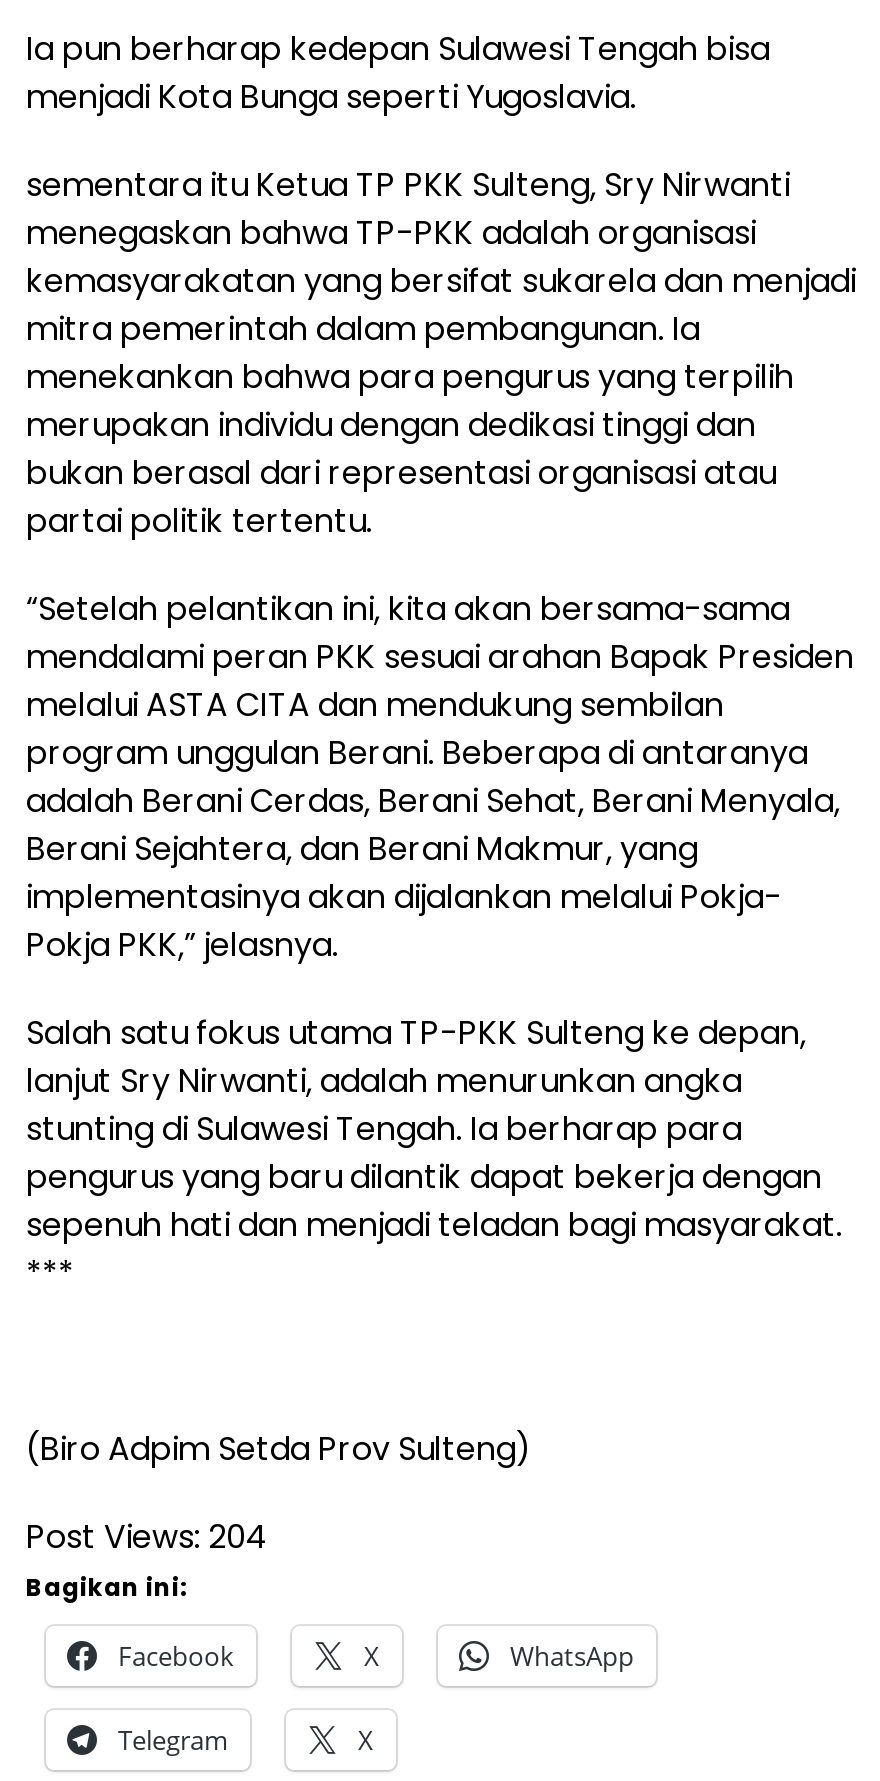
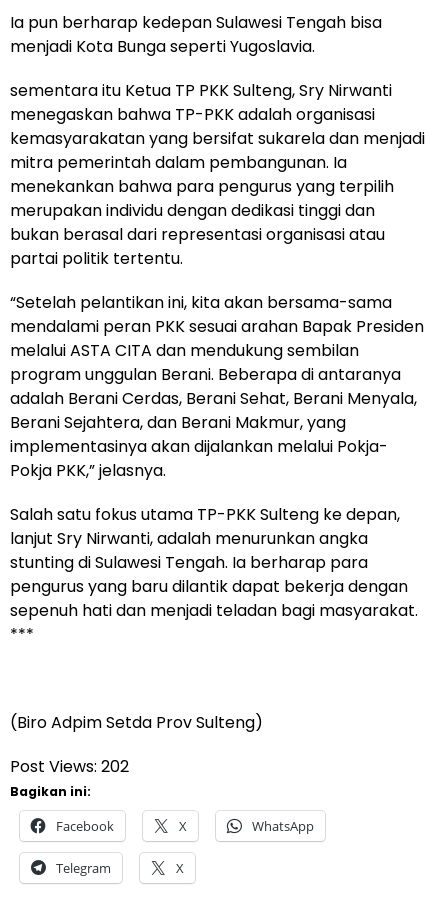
- Post Views: 204
+ Post Views: 202
